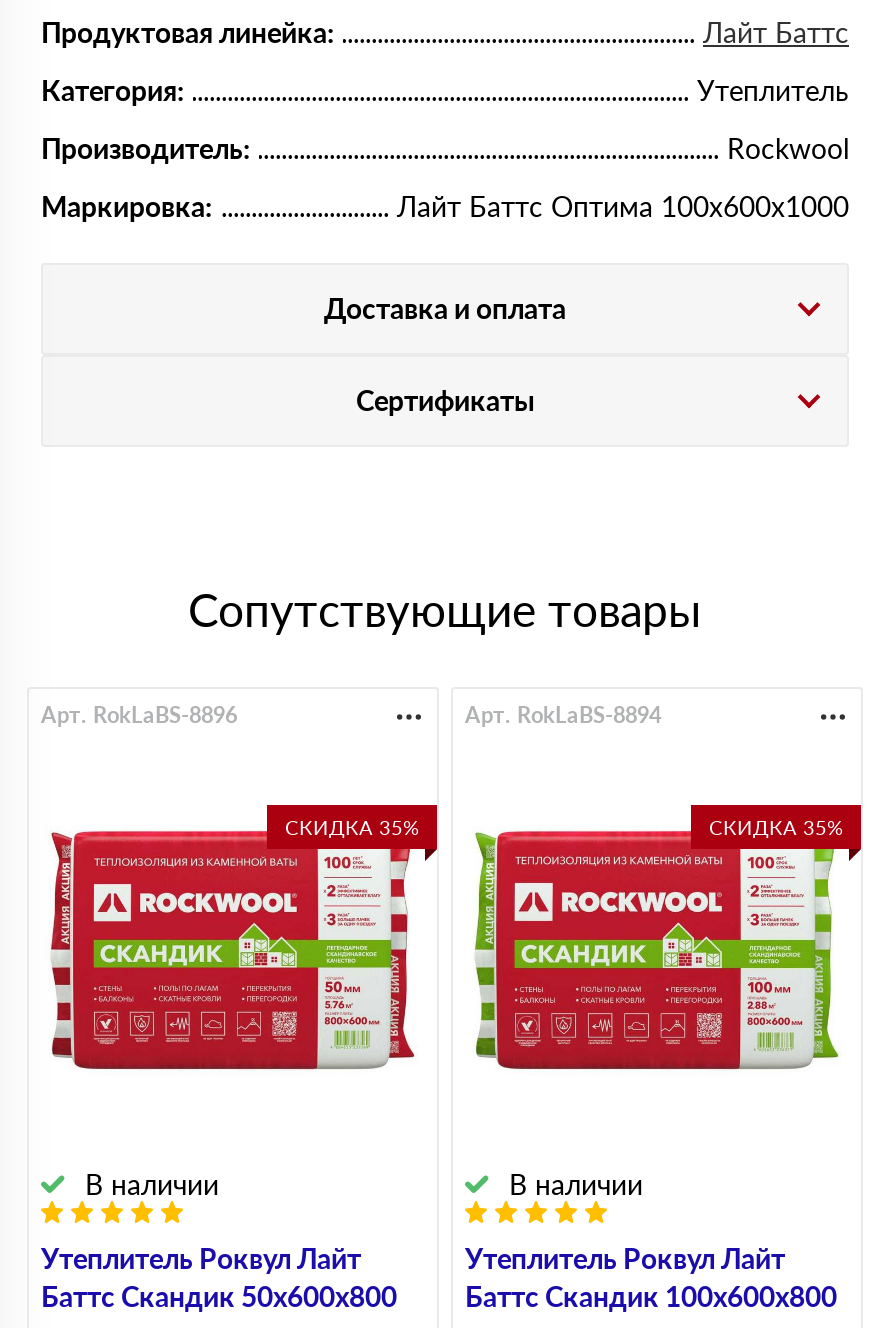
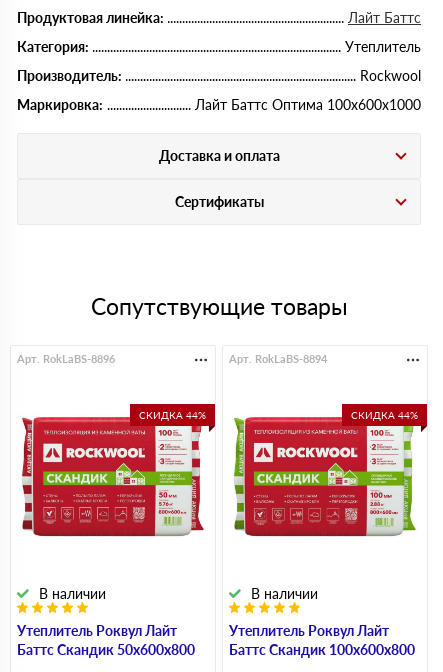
- СКИДКА 35%
+ СКИДКА 44%

- СКИДКА 35%
+ СКИДКА 44%
